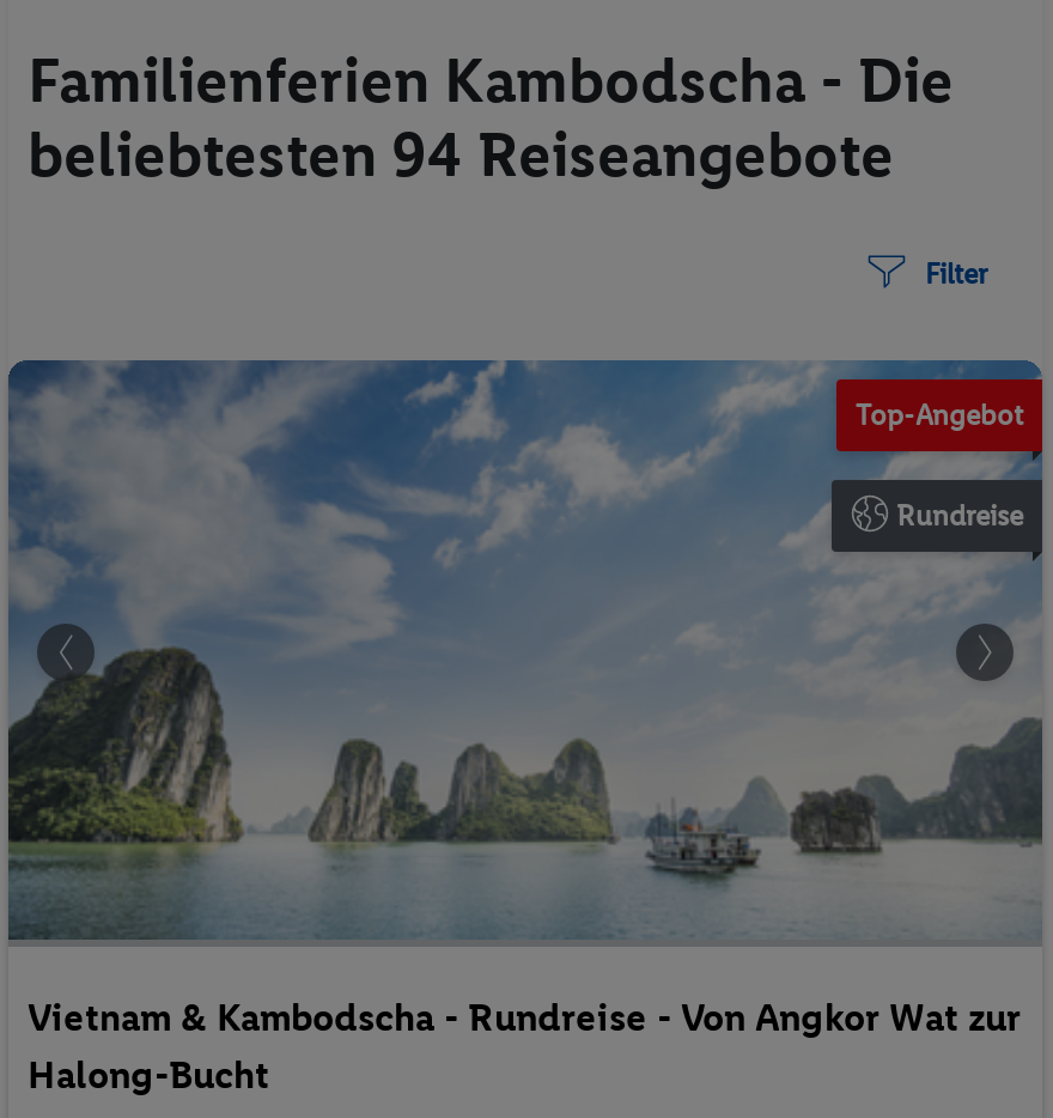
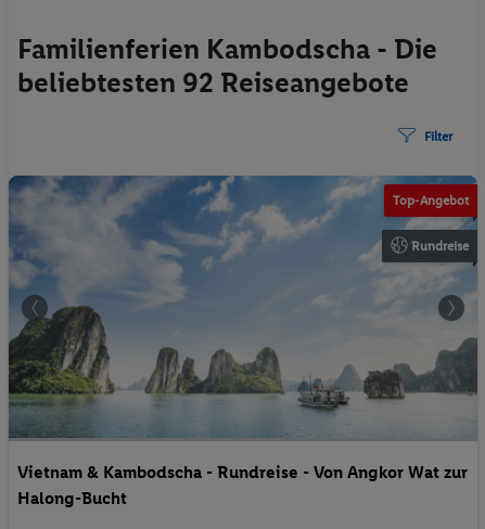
- beliebtesten 94 Reiseangebote
+ beliebtesten 92 Reiseangebote
